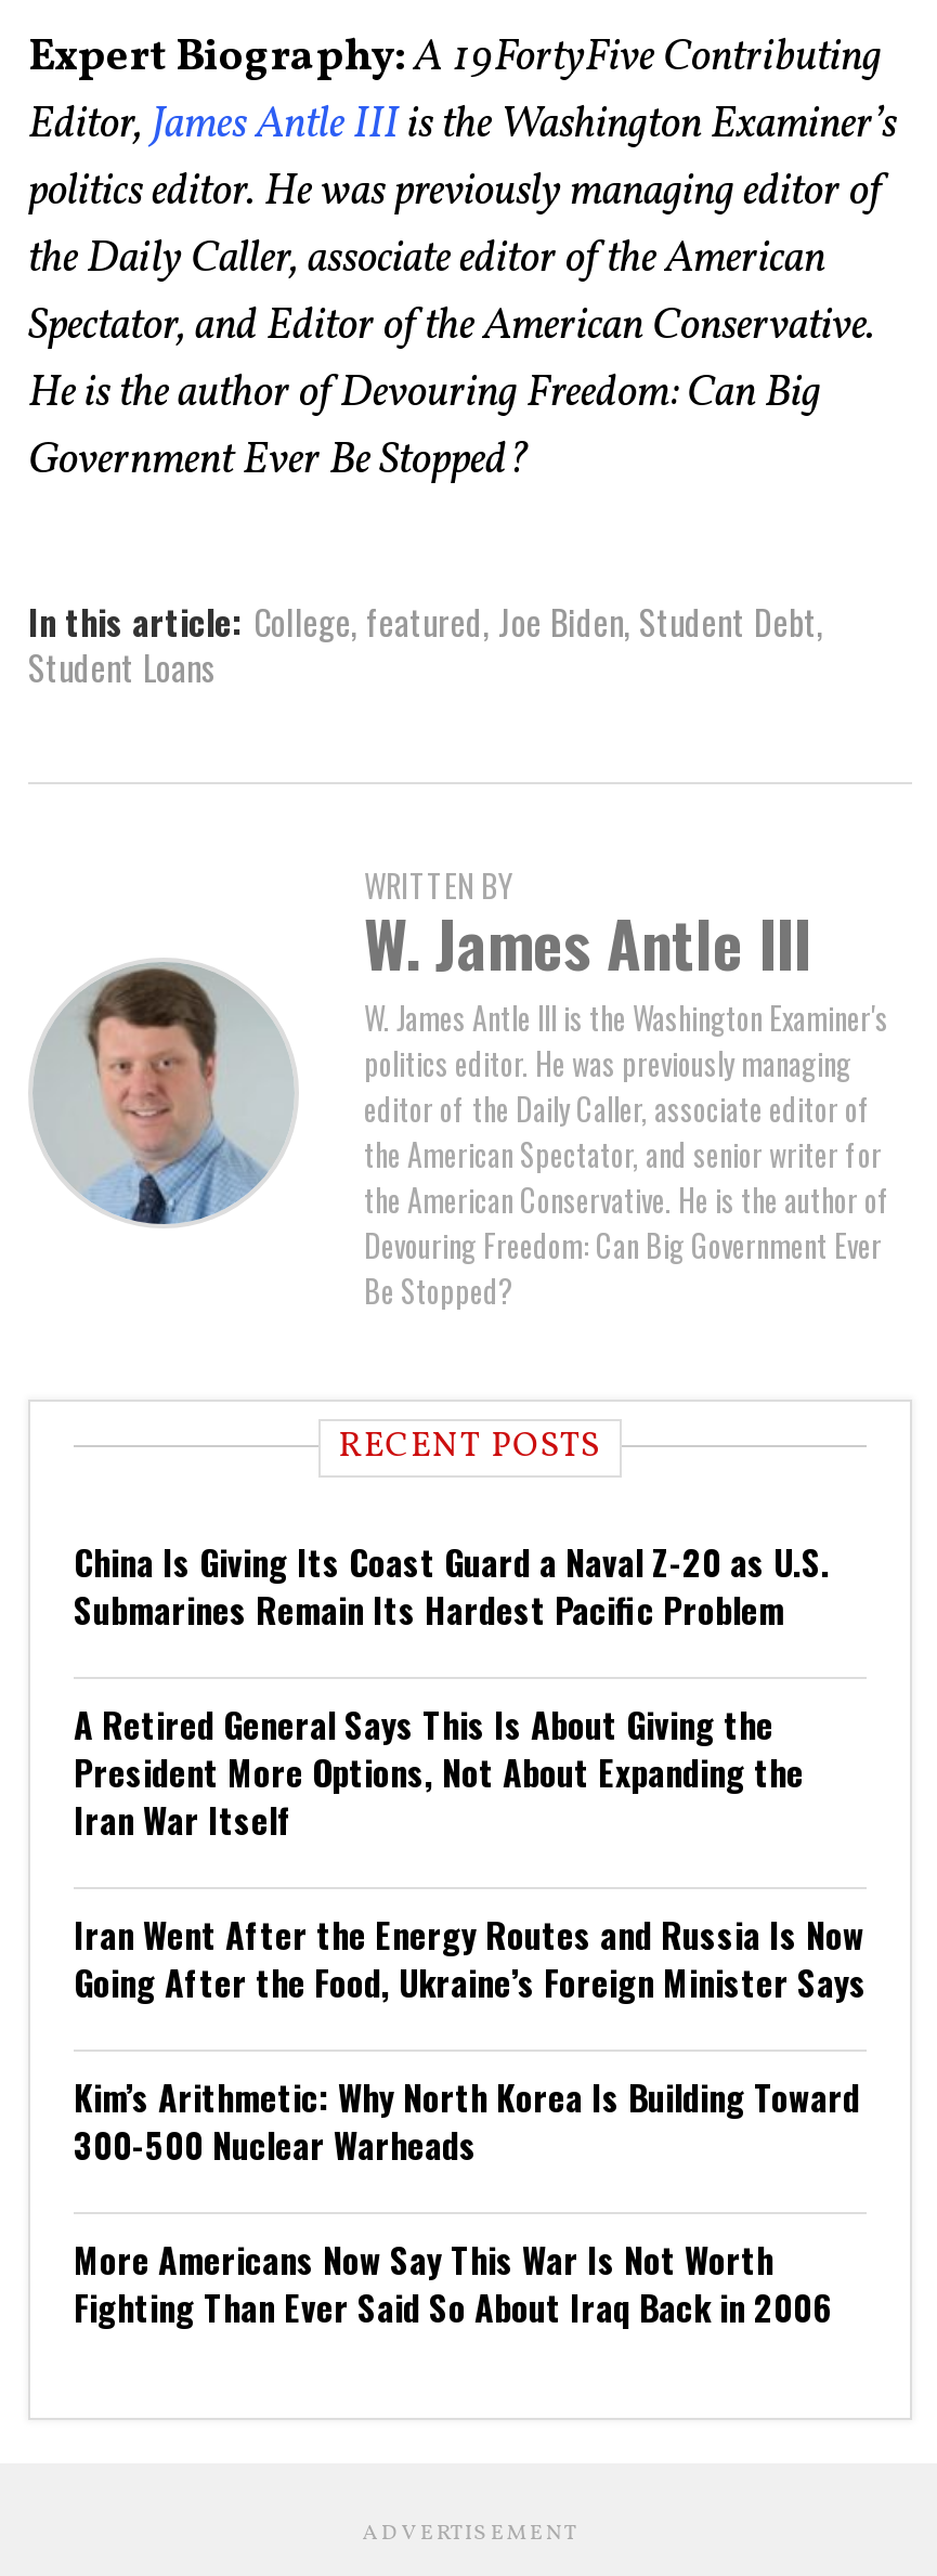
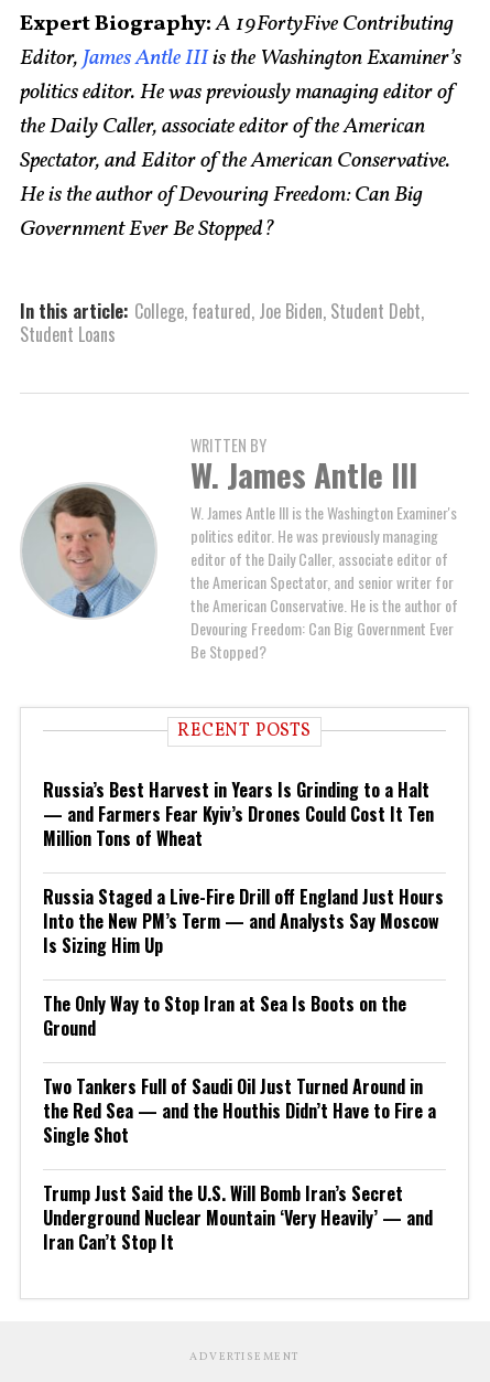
- China Is Giving Its Coast Guard a Naval Z-20 as U.S.
- Submarines Remain Its Hardest Pacific Problem
+ Russia’s Best Harvest in Years Is Grinding to a Halt
+ — and Farmers Fear Kyiv’s Drones Could Cost It Ten
+ Million Tons of Wheat

- A Retired General Says This Is About Giving the
- President More Options, Not About Expanding the
- Iran War Itself
+ Russia Staged a Live-Fire Drill off England Just Hours
+ Into the New PM’s Term — and Analysts Say Moscow
+ Is Sizing Him Up

- Iran Went After the Energy Routes and Russia Is Now
- Going After the Food, Ukraine’s Foreign Minister Says
+ The Only Way to Stop Iran at Sea Is Boots on the
+ Ground

- Kim’s Arithmetic: Why North Korea Is Building Toward
- 300-500 Nuclear Warheads
+ Two Tankers Full of Saudi Oil Just Turned Around in
+ the Red Sea — and the Houthis Didn’t Have to Fire a
+ Single Shot

- More Americans Now Say This War Is Not Worth
- Fighting Than Ever Said So About Iraq Back in 2006
+ Trump Just Said the U.S. Will Bomb Iran’s Secret
+ Underground Nuclear Mountain ‘Very Heavily’ — and
+ Iran Can’t Stop It
